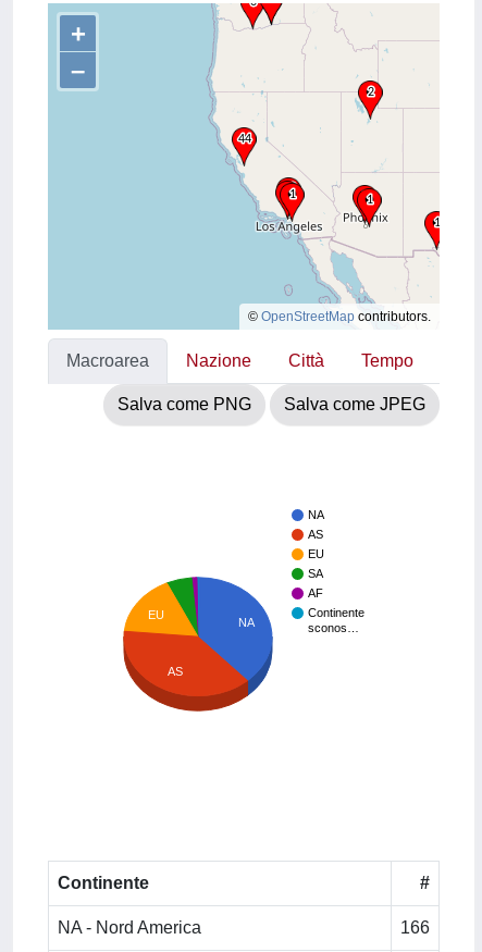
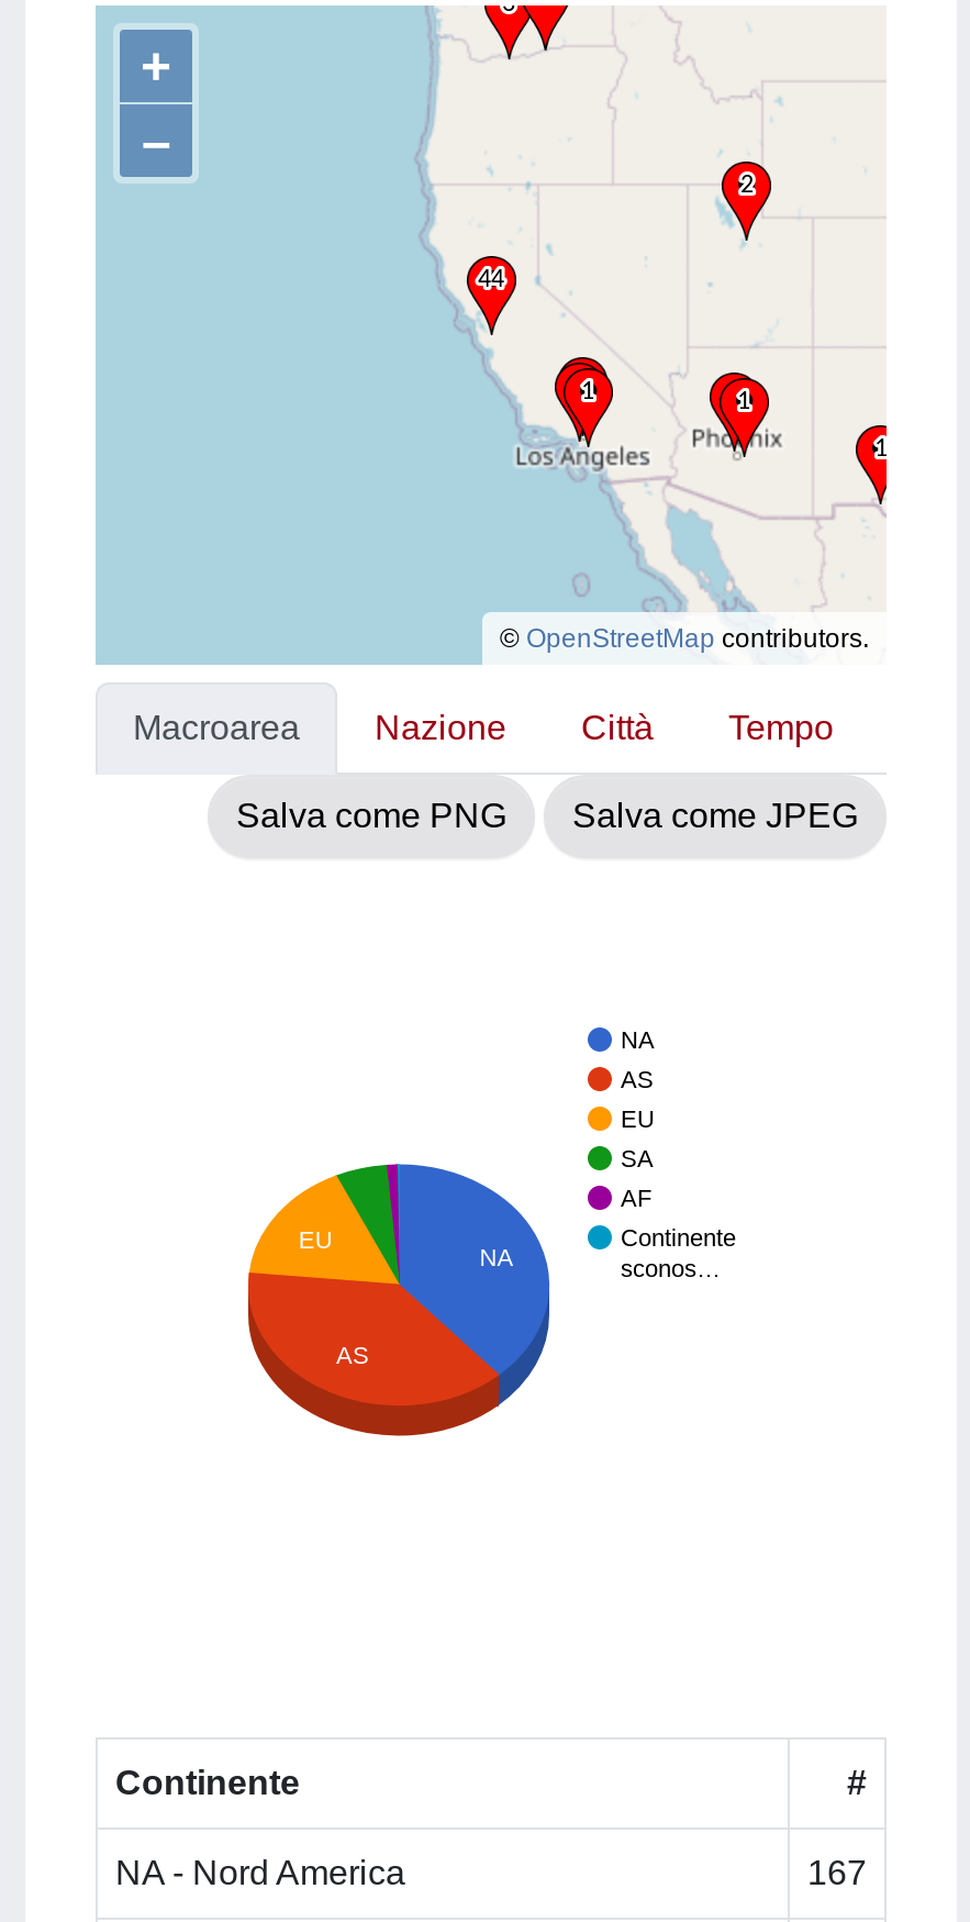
- 166
+ 167
